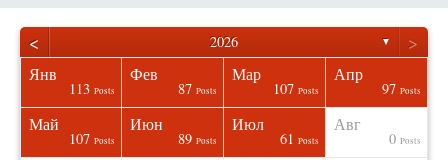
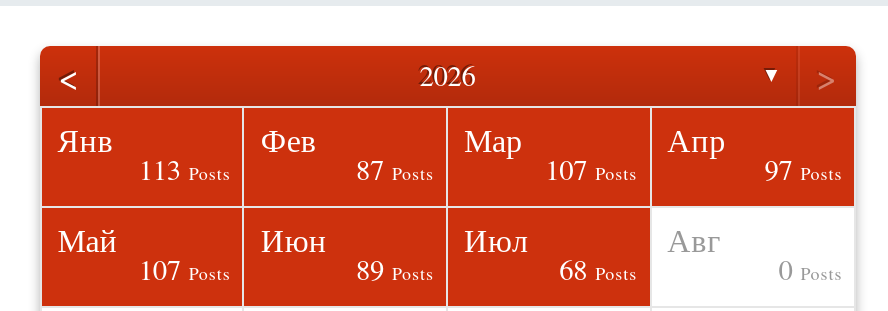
- 61 Posts
+ 68 Posts
